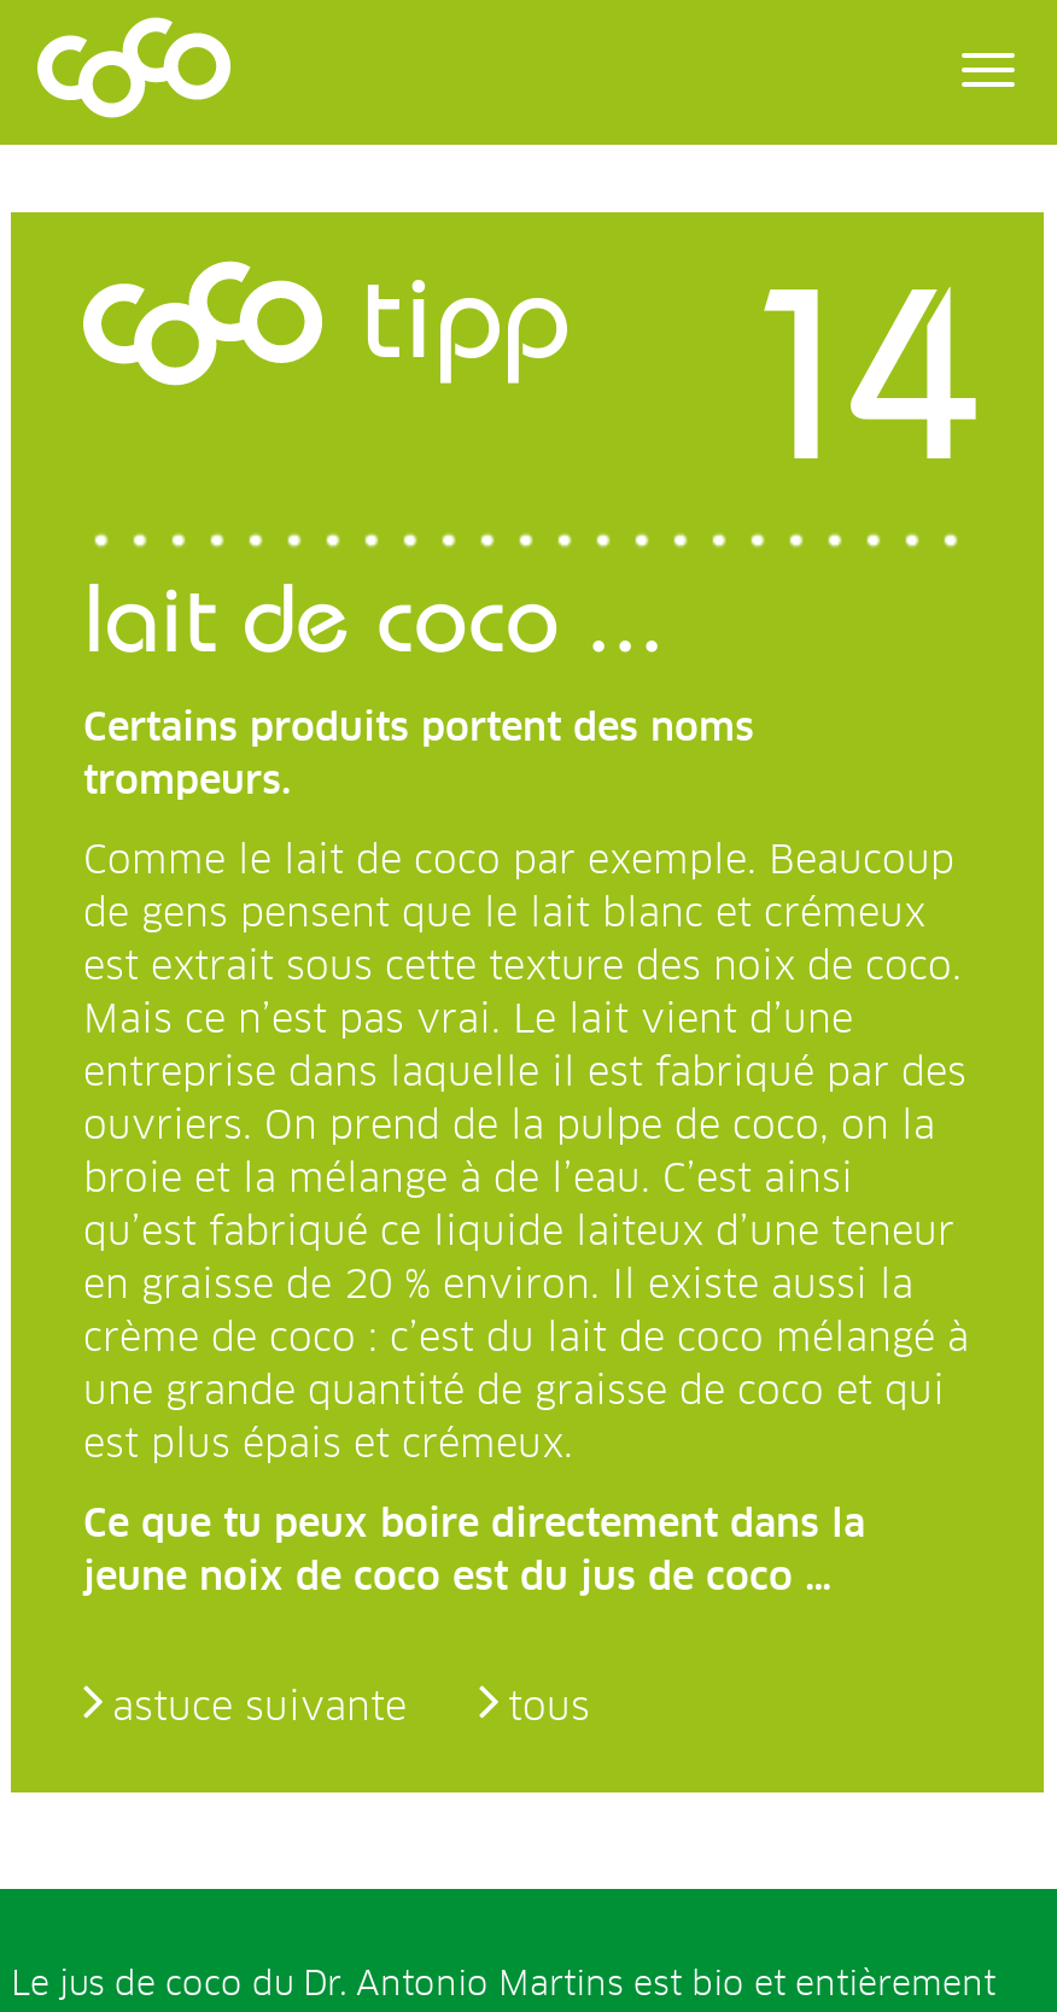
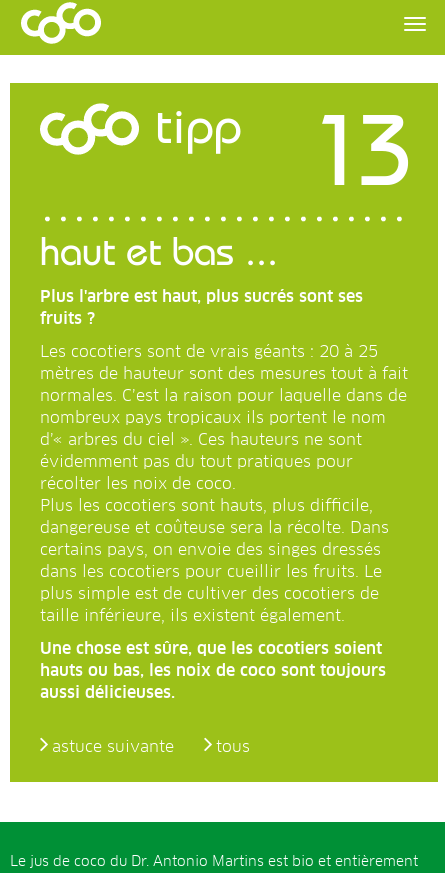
- 14
- lait de coco ...
- Certains produits portent des noms
- trompeurs.
+ 13
+ haut et bas ...
+ Plus l'arbre est haut, plus sucrés sont ses
+ fruits ?

- Comme le lait de coco par exemple. Beaucoup
- de gens pensent que le lait blanc et crémeux
- est extrait sous cette texture des noix de coco.
- Mais ce n’est pas vrai. Le lait vient d’une
- entreprise dans laquelle il est fabriqué par des
- ouvriers. On prend de la pulpe de coco, on la
- broie et la mélange à de l’eau. C’est ainsi
- qu’est fabriqué ce liquide laiteux d’une teneur
- en graisse de 20 % environ. Il existe aussi la
- crème de coco : c’est du lait de coco mélangé à
- une grande quantité de graisse de coco et qui
- est plus épais et crémeux.
+ Les cocotiers sont de vrais géants : 20 à 25
+ mètres de hauteur sont des mesures tout à fait
+ normales. C’est la raison pour laquelle dans de
+ nombreux pays tropicaux ils portent le nom
+ d’« arbres du ciel ». Ces hauteurs ne sont
+ évidemment pas du tout pratiques pour
+ récolter les noix de coco.
+ Plus les cocotiers sont hauts, plus difficile,
+ dangereuse et coûteuse sera la récolte. Dans
+ certains pays, on envoie des singes dressés
+ dans les cocotiers pour cueillir les fruits. Le
+ plus simple est de cultiver des cocotiers de
+ taille inférieure, ils existent également.

- Ce que tu peux boire directement dans la
- jeune noix de coco est du jus de coco …
+ Une chose est sûre, que les cocotiers soient
+ hauts ou bas, les noix de coco sont toujours
+ aussi délicieuses.
